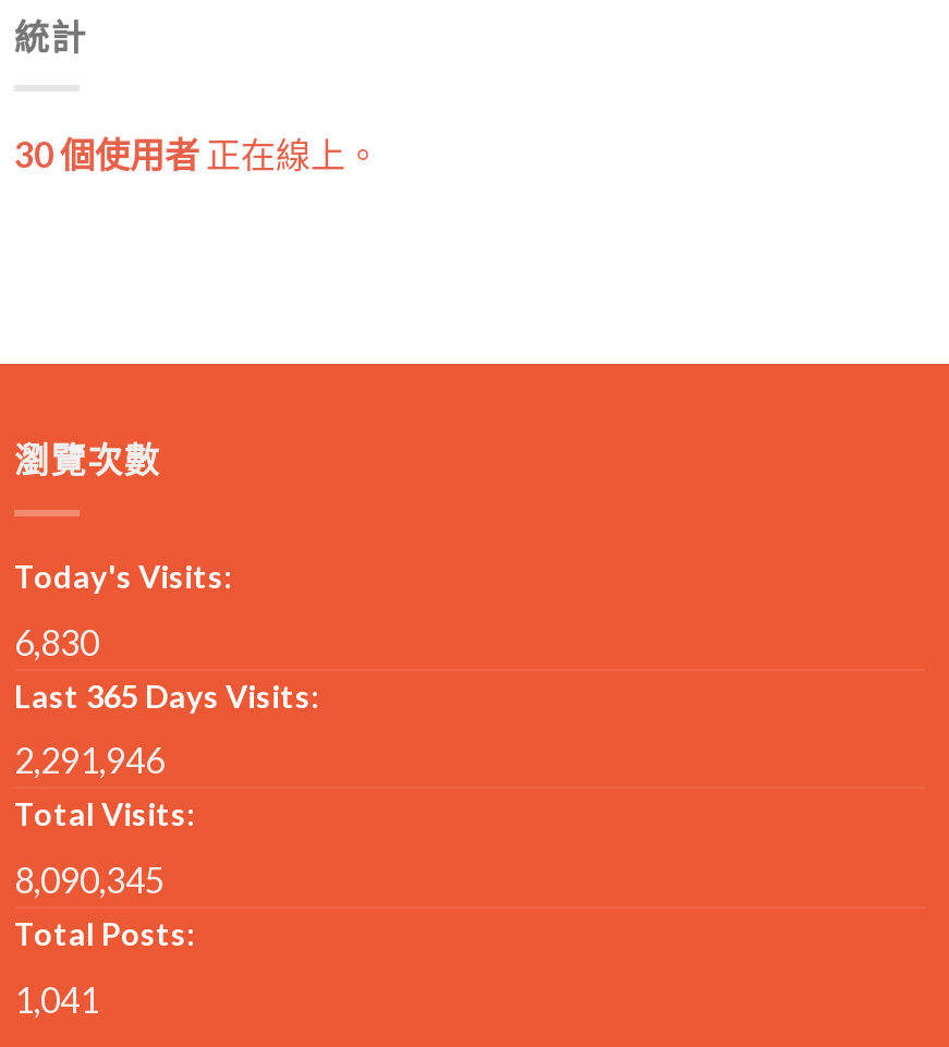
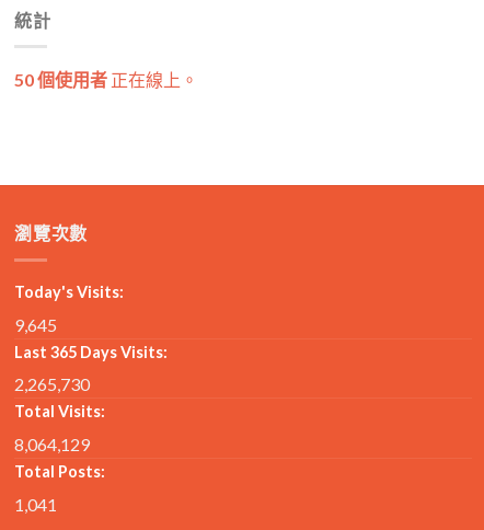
- 30 個使用者正在線上。
+ 50 個使用者正在線上。

- 6,830
+ 9,645

- 2,291,946
+ 2,265,730

- 8,090,345
+ 8,064,129
